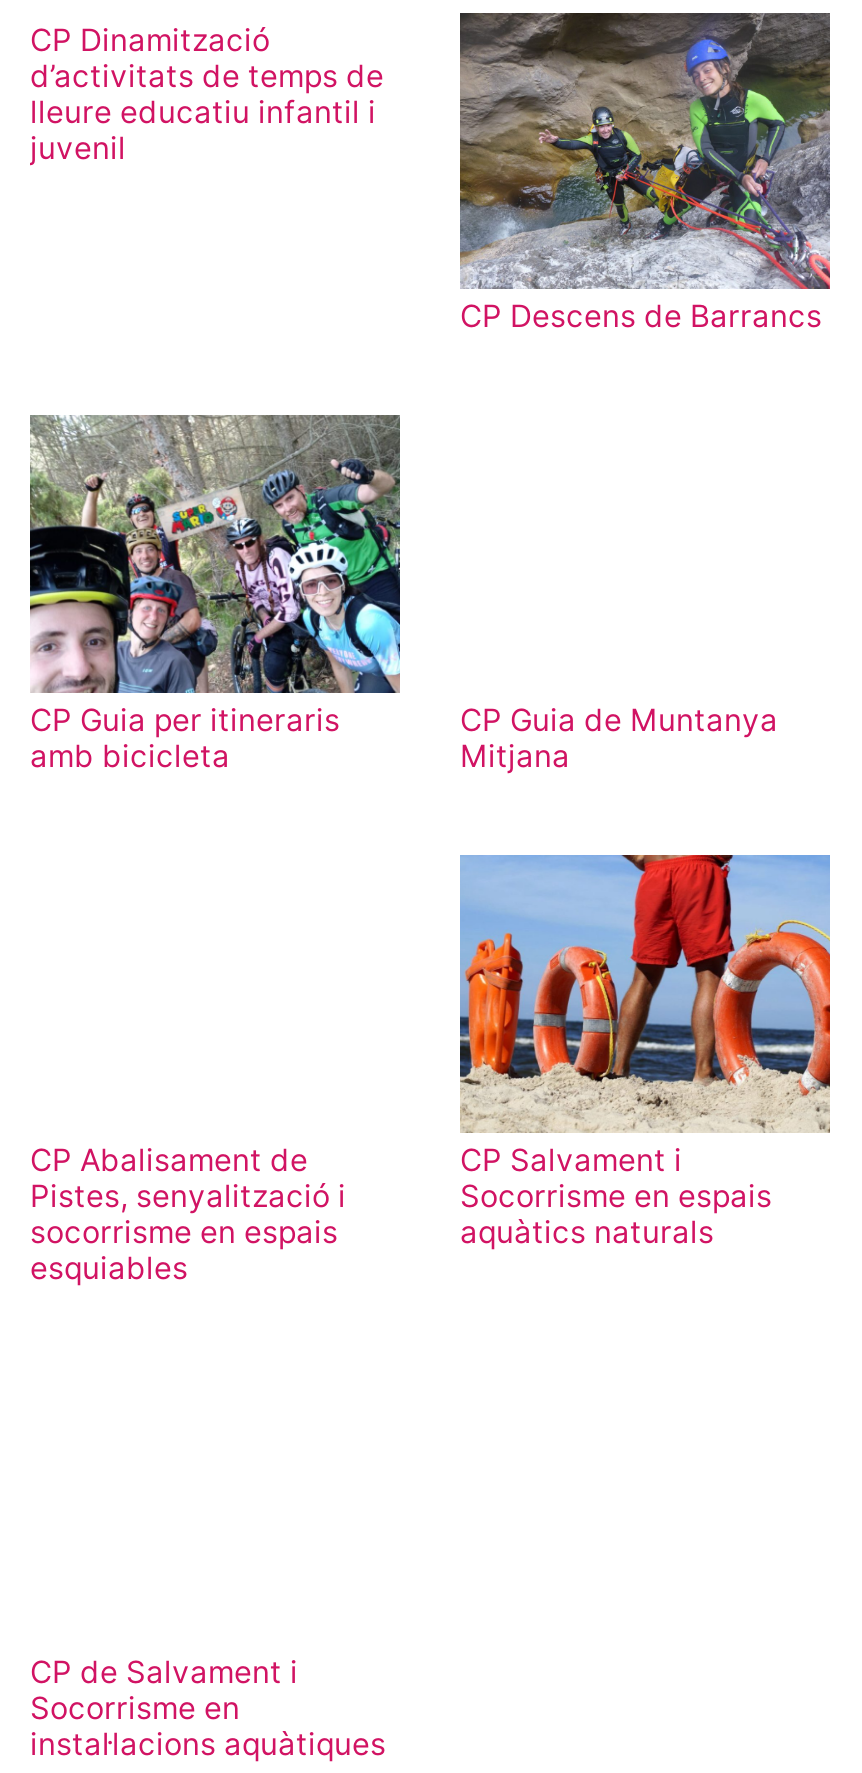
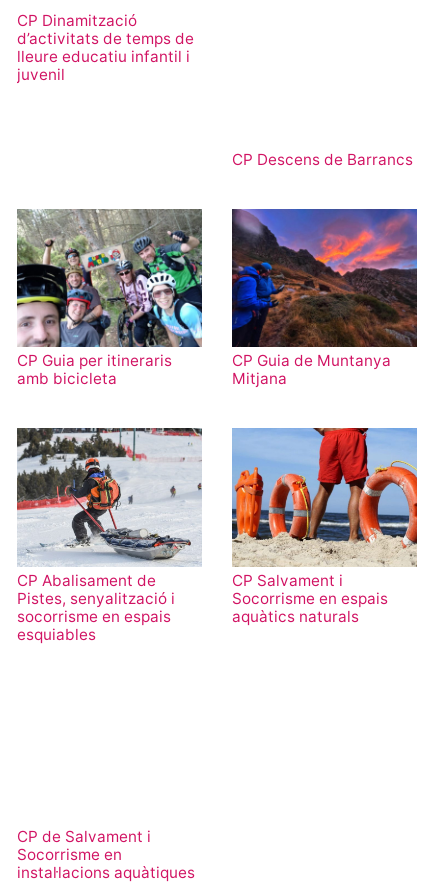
- [image]

+ [image]

+ [image]
